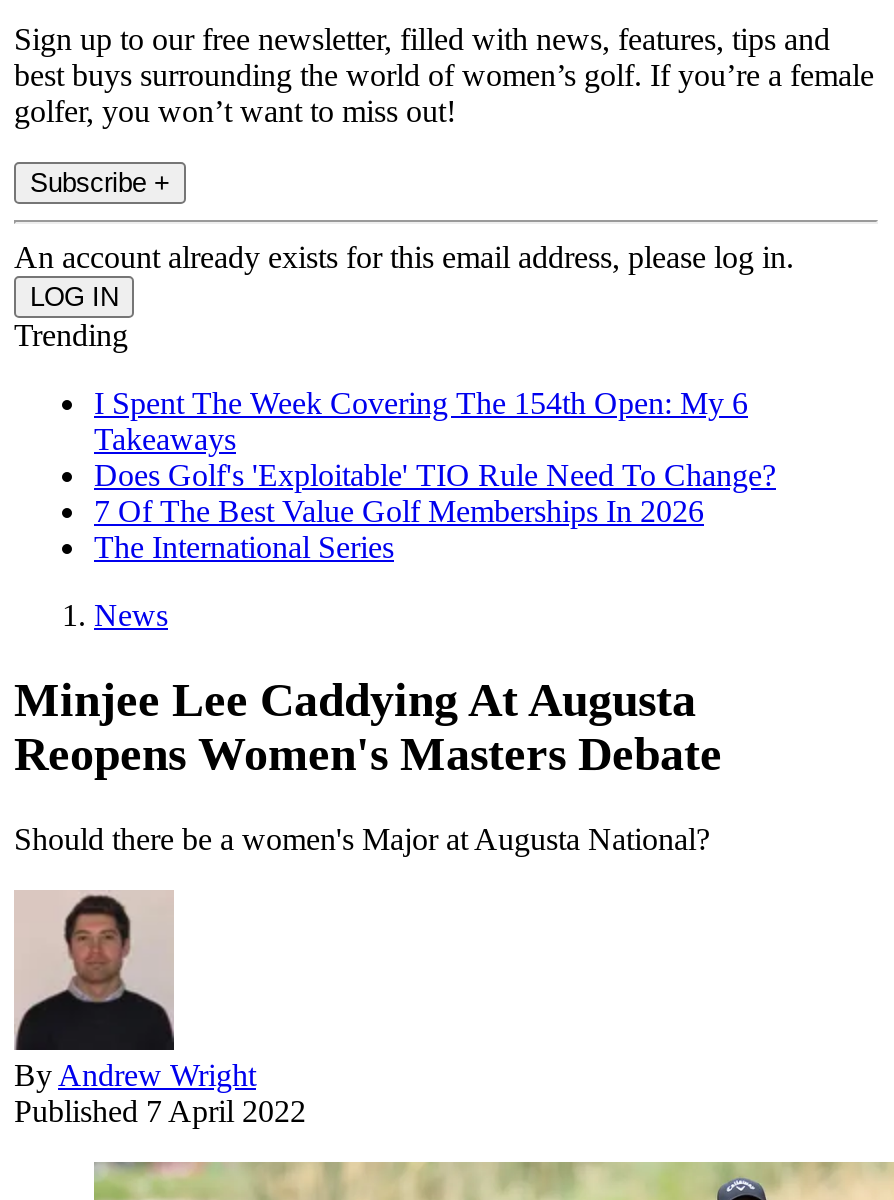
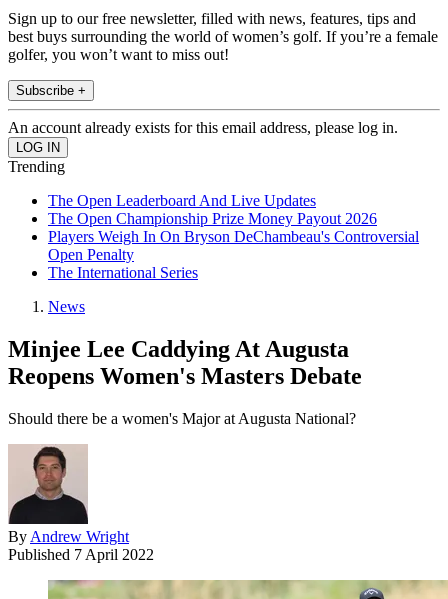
- I Spent The Week Covering The 154th Open: My 6
- Takeaways
- Does Golf's 'Exploitable' TIO Rule Need To Change?
- 7 Of The Best Value Golf Memberships In 2026
+ The Open Leaderboard And Live Updates
+ The Open Championship Prize Money Payout 2026
+ Players Weigh In On Bryson DeChambeau's Controversial
+ Open Penalty
